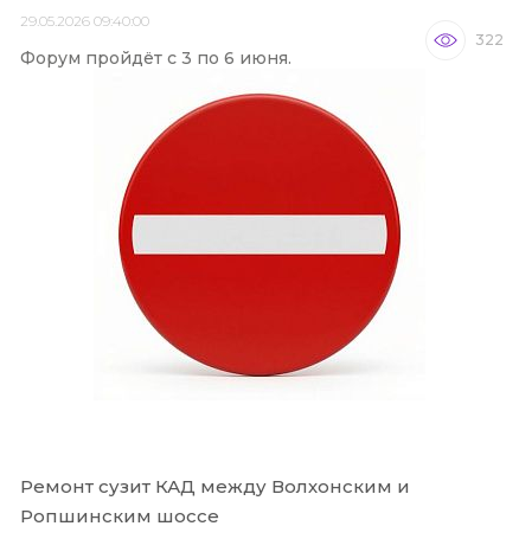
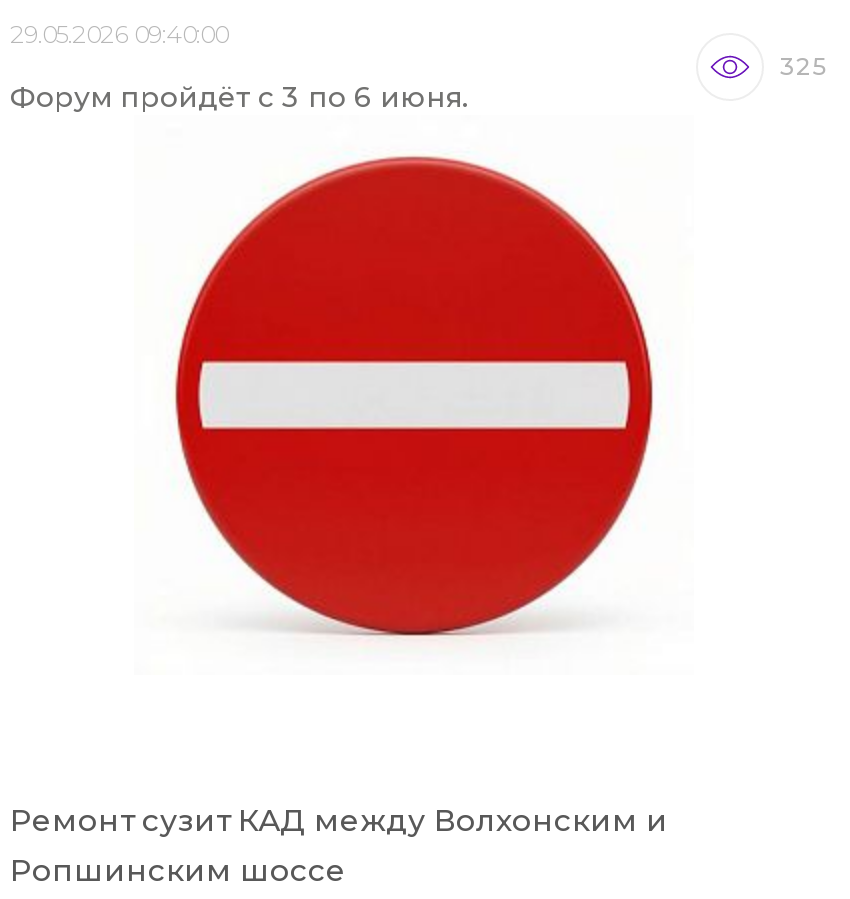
- 322
+ 325
